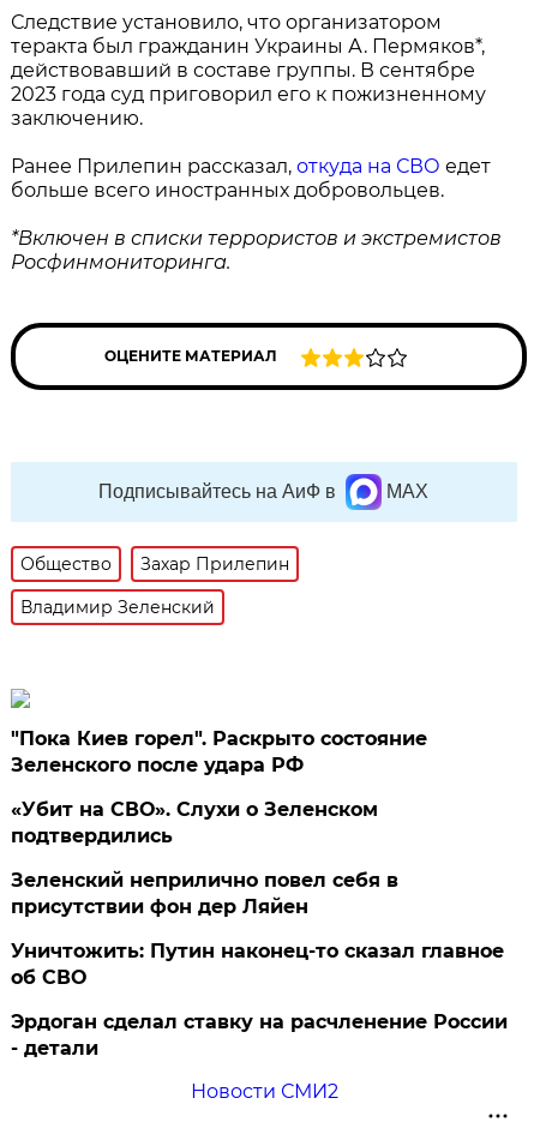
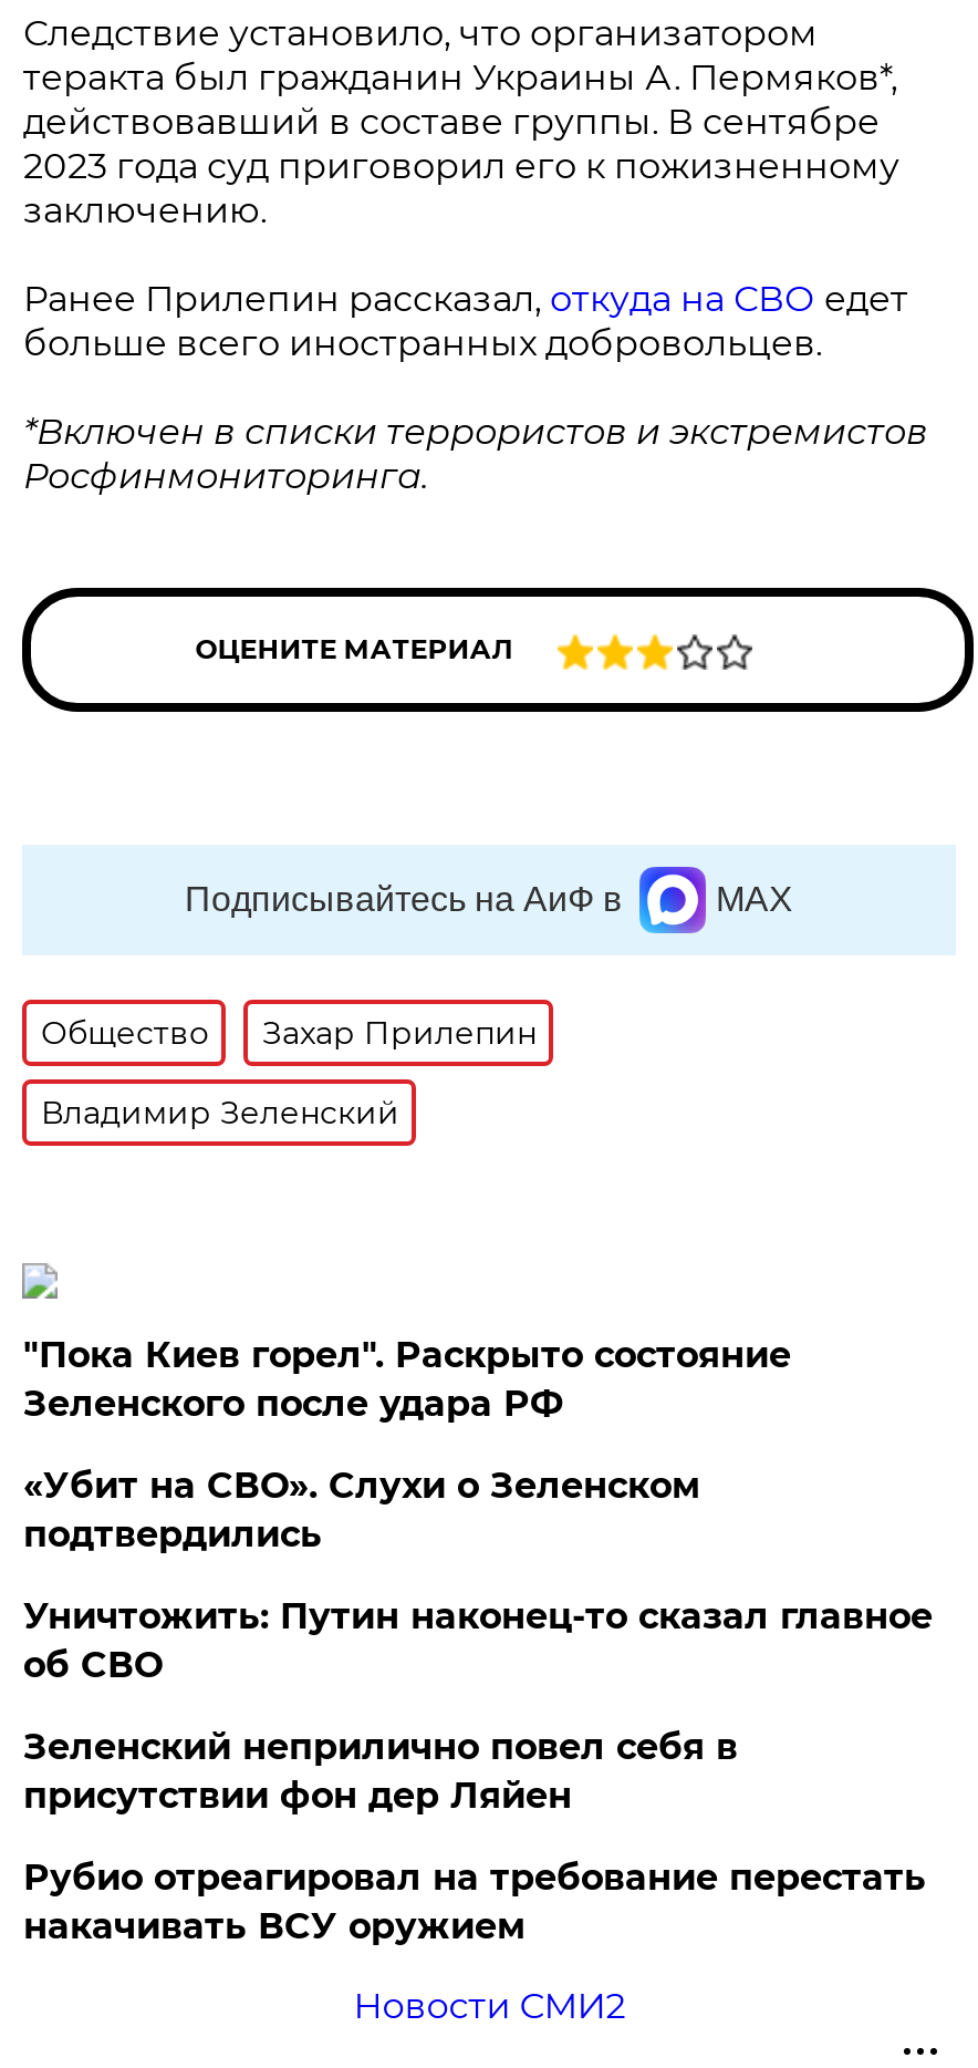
moved down: Зеленский неприлично повел cебя в | присутствии фон дер Ляйен

moved up: Уничтожить: Путин наконец-то сказал главное | об СВО

- Эрдоган сделал ставку на расчленение России
- - детали
+ Рубио отреагировал на требование перестать
+ накачивать ВСУ оружием
